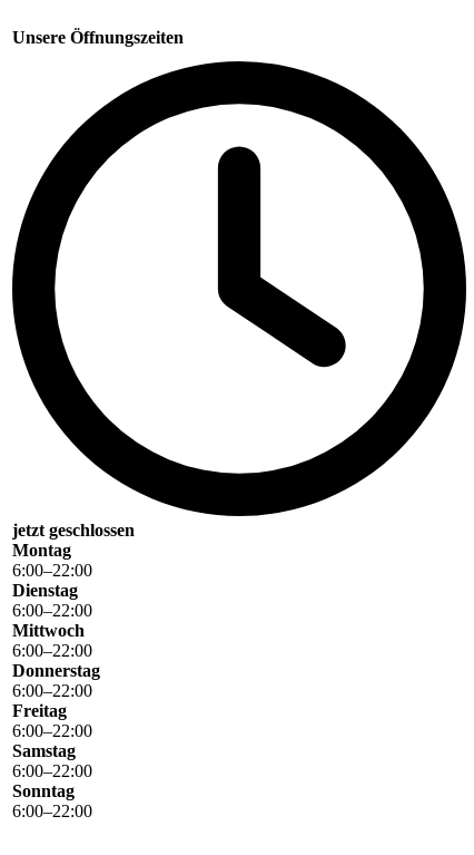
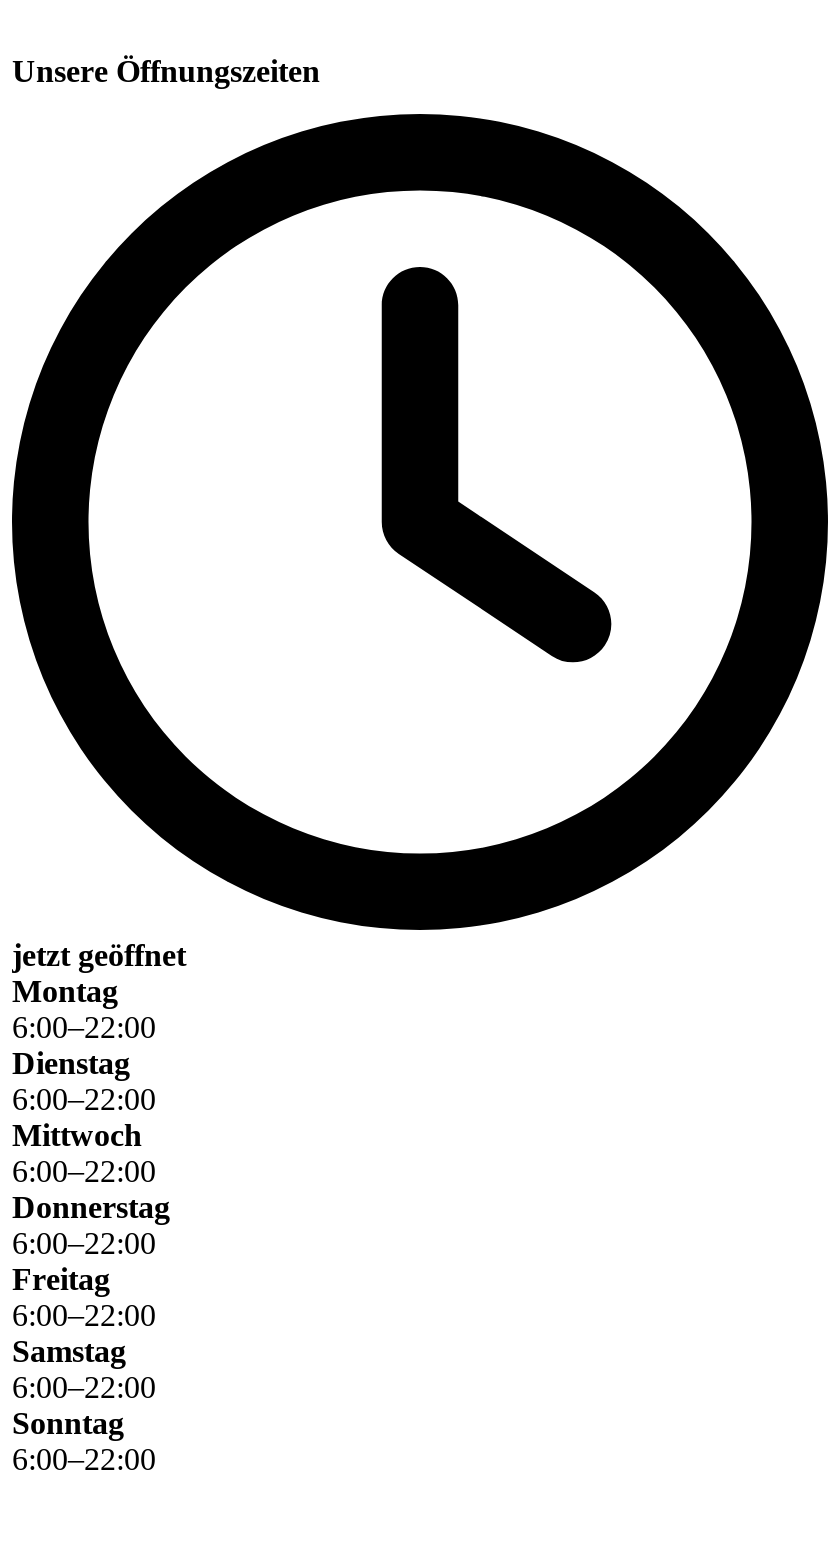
- jetzt geschlossen
+ jetzt geöffnet
